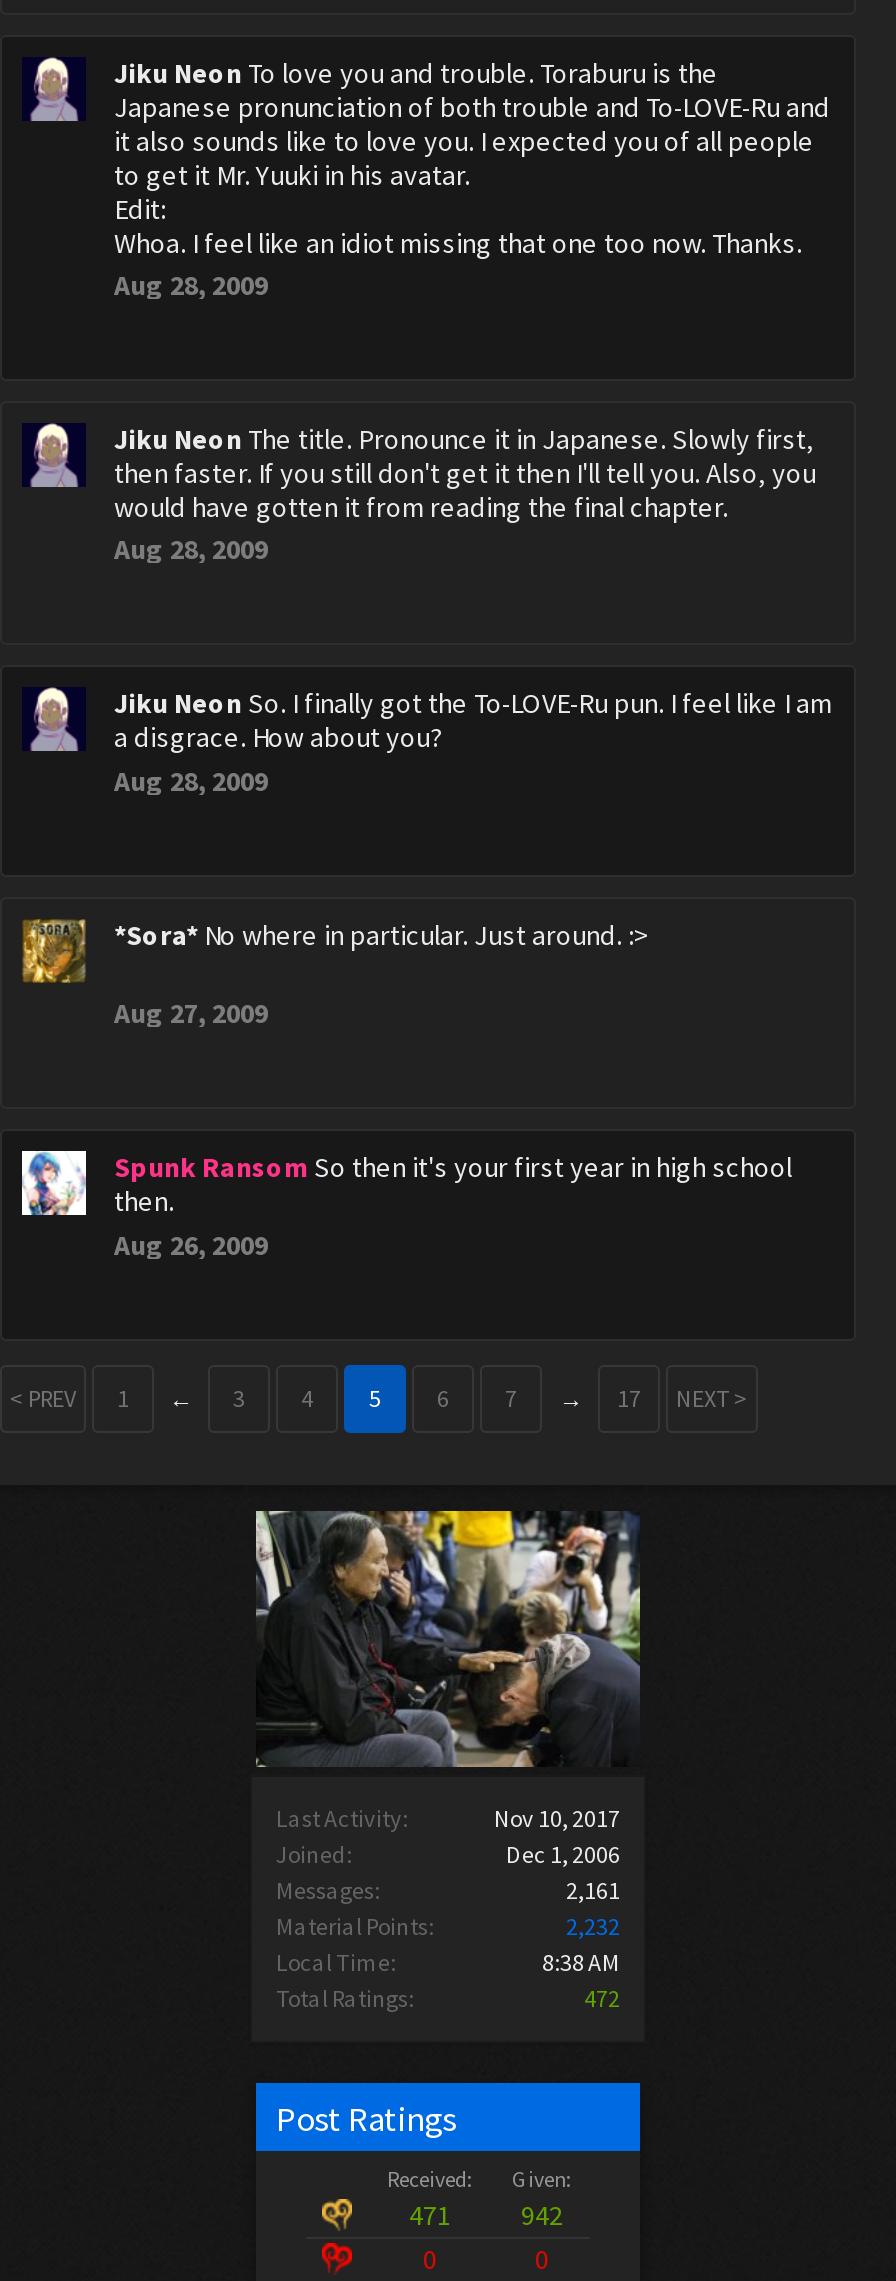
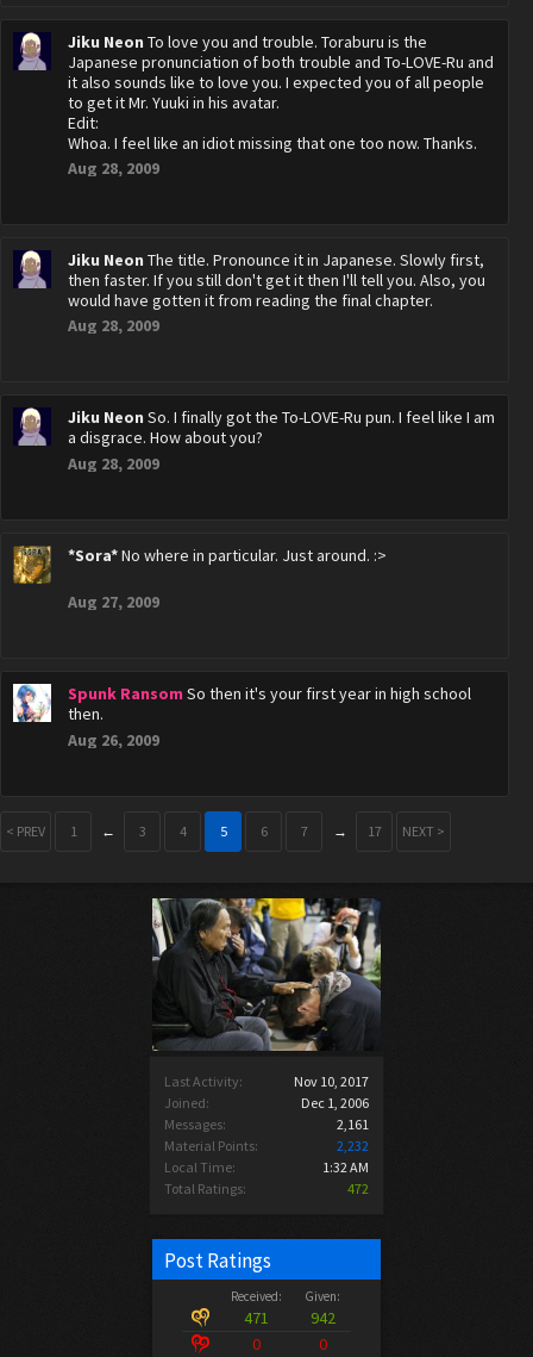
- 8:38 AM
+ 1:32 AM
